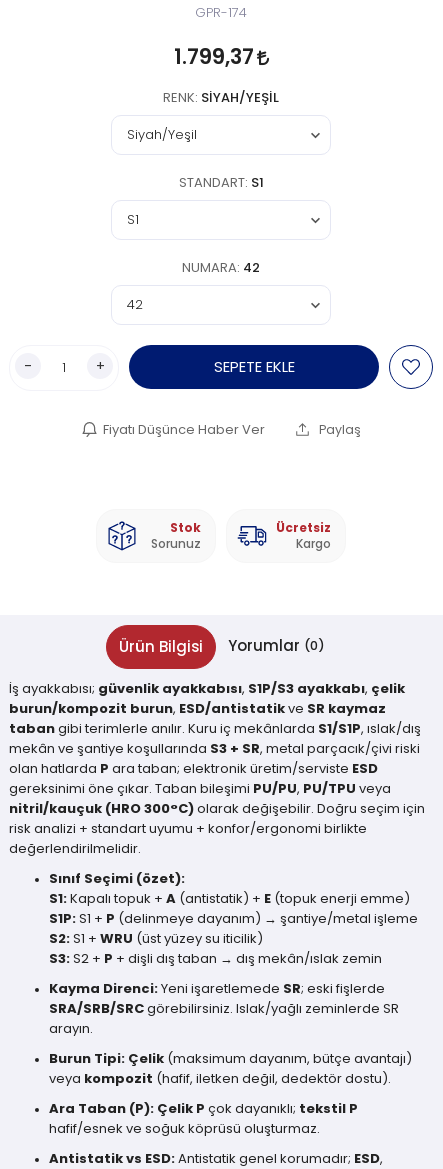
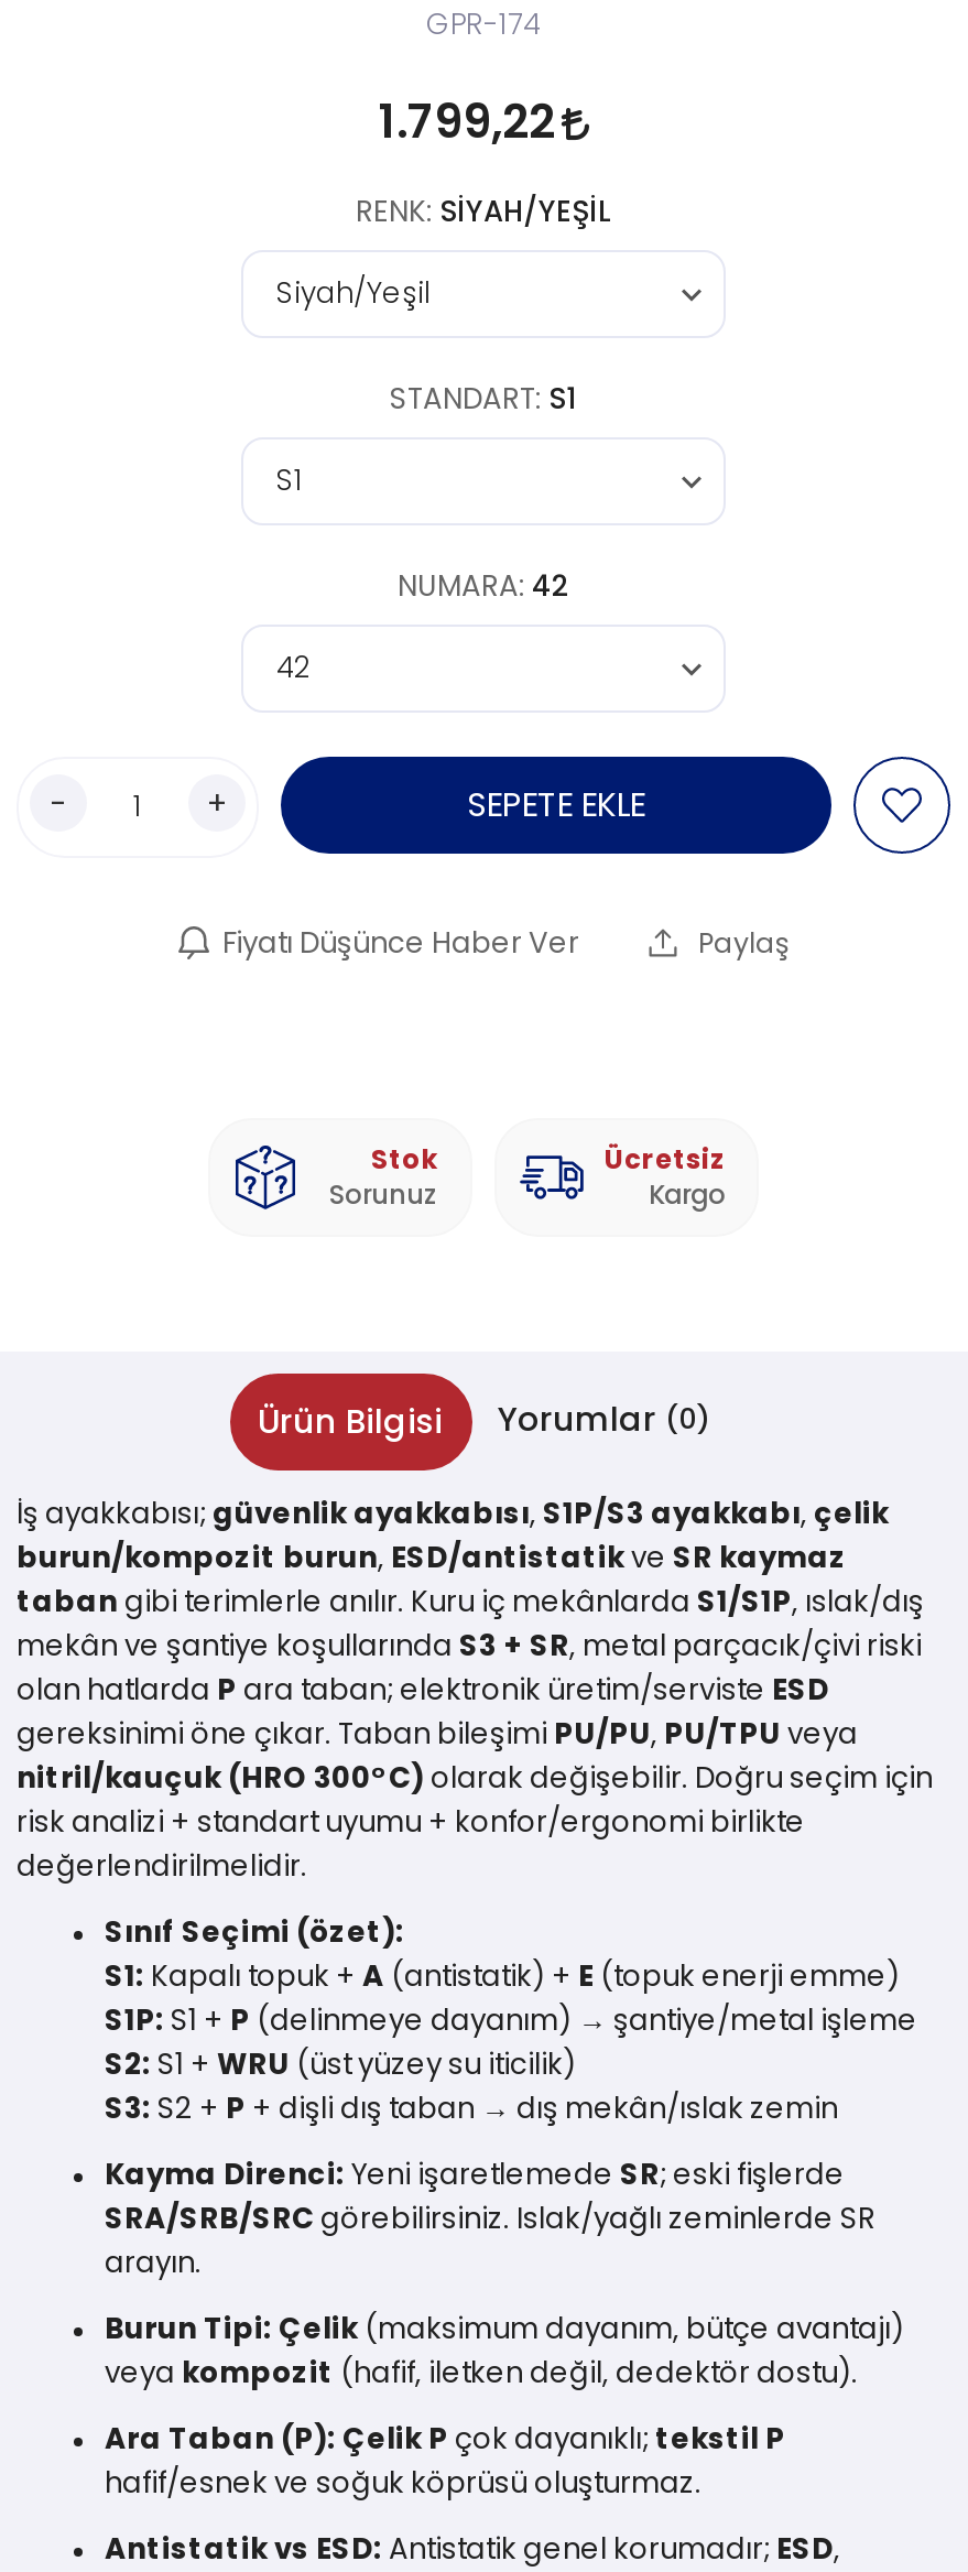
- 1.799,37
+ 1.799,22
